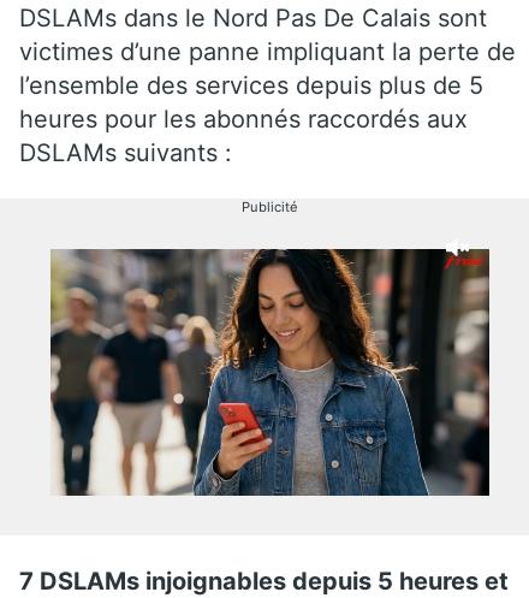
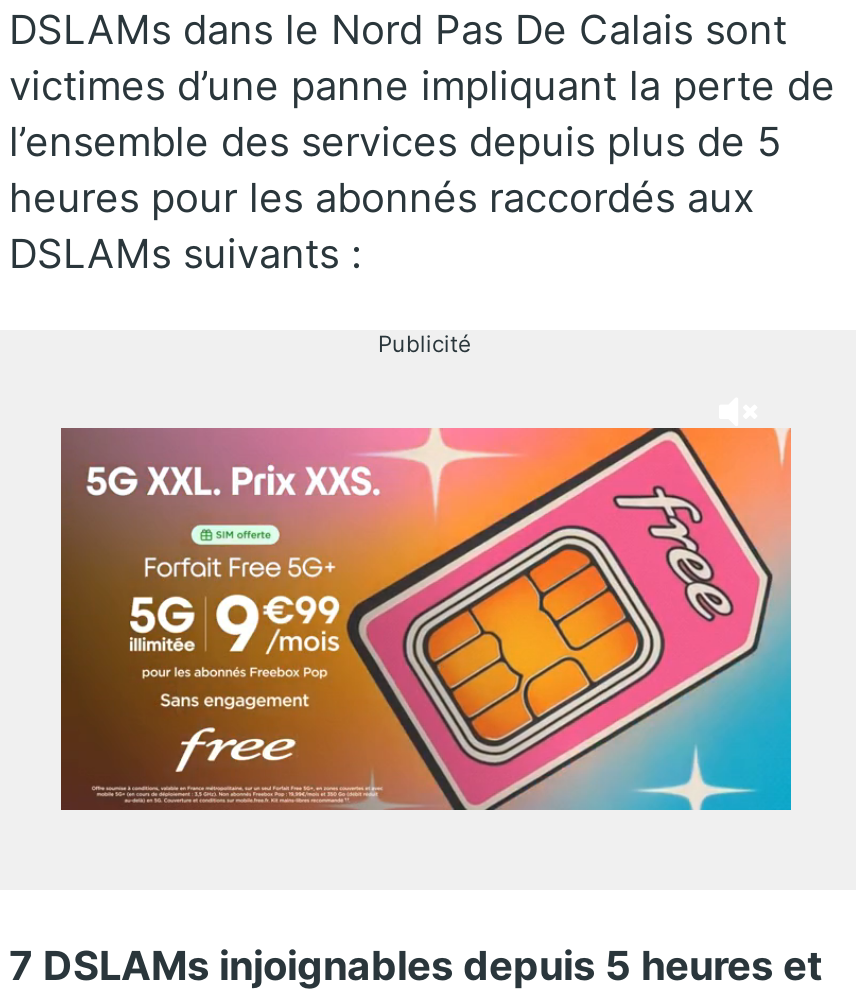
- [image]
+ [image]
